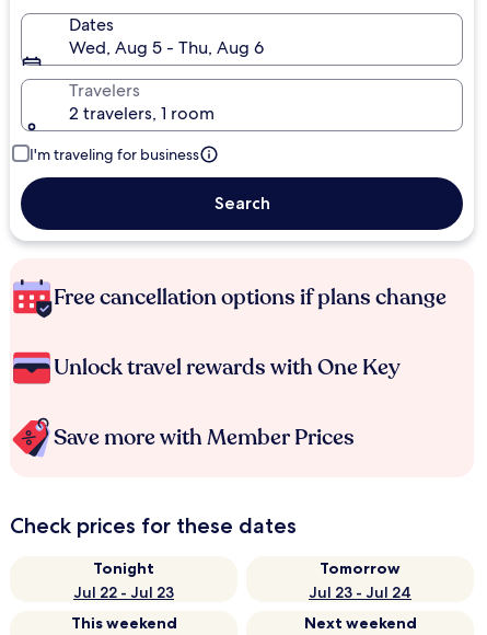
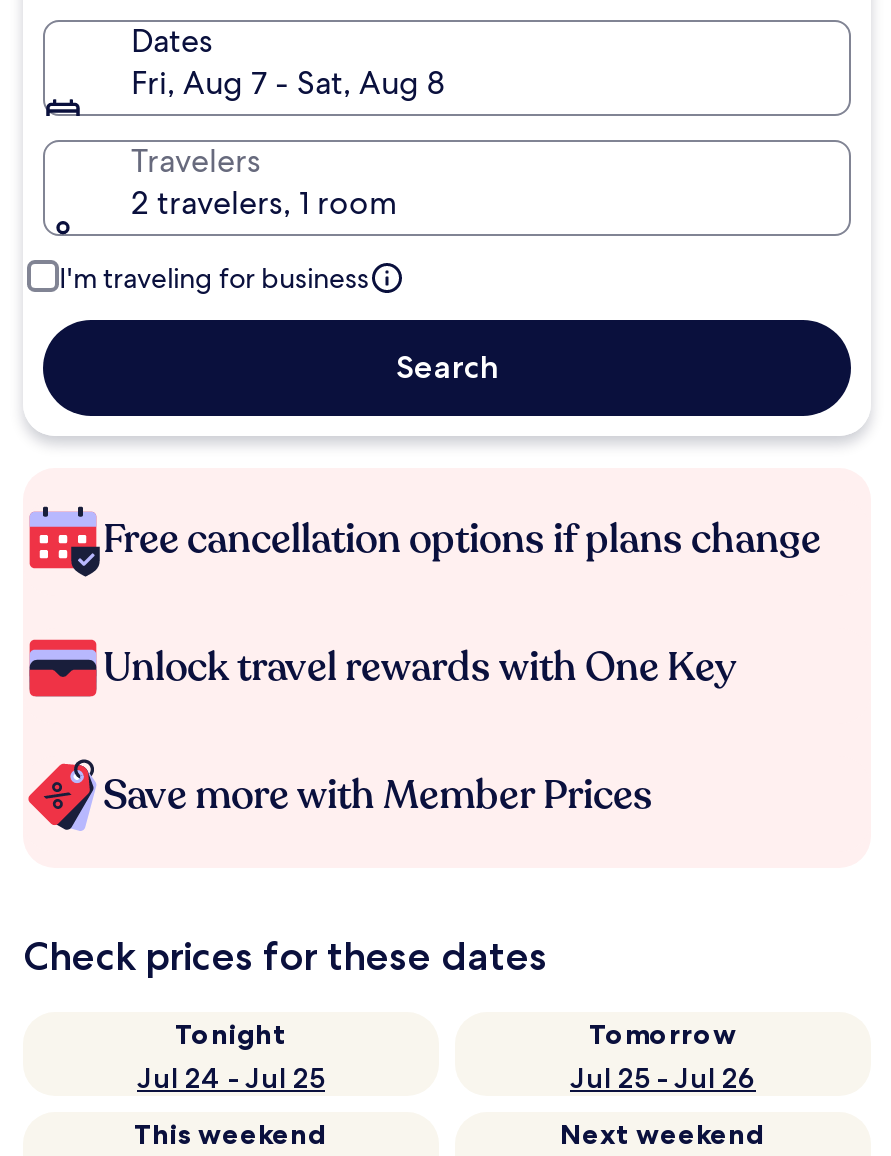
- Wed, Aug 5 - Thu, Aug 6
+ Fri, Aug 7 - Sat, Aug 8

- Jul 22 - Jul 23
+ Jul 24 - Jul 25

- Jul 23 - Jul 24
+ Jul 25 - Jul 26
